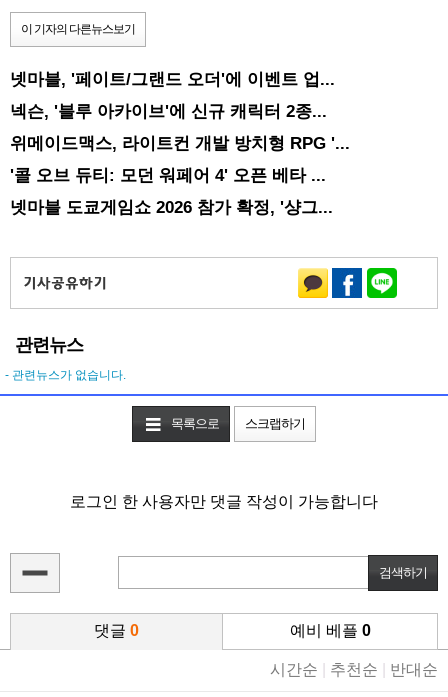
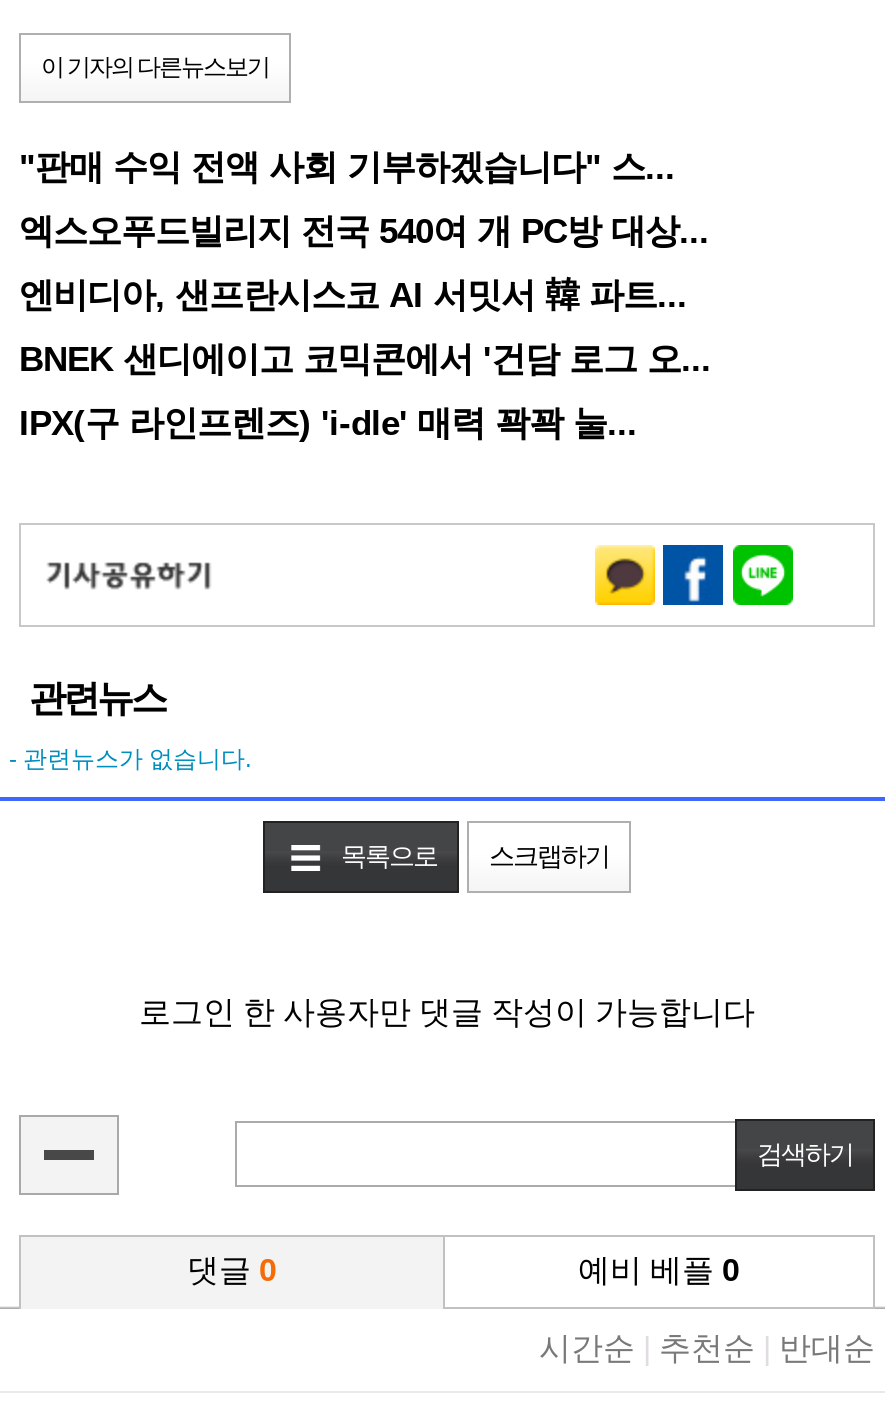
- 넷마블, '페이트/그랜드 오더'에 이벤트 업...
+ "판매 수익 전액 사회 기부하겠습니다" 스...

- 넥슨, '블루 아카이브'에 신규 캐릭터 2종...
+ 엑스오푸드빌리지 전국 540여 개 PC방 대상...

- 위메이드맥스, 라이트컨 개발 방치형 RPG '...
+ 엔비디아, 샌프란시스코 AI 서밋서 韓 파트...

- '콜 오브 듀티: 모던 워페어 4' 오픈 베타 ...
+ BNEK 샌디에이고 코믹콘에서 '건담 로그 오...

- 넷마블 도쿄게임쇼 2026 참가 확정, '샹그...
+ IPX(구 라인프렌즈) 'i-dle' 매력 꽉꽉 눌...
